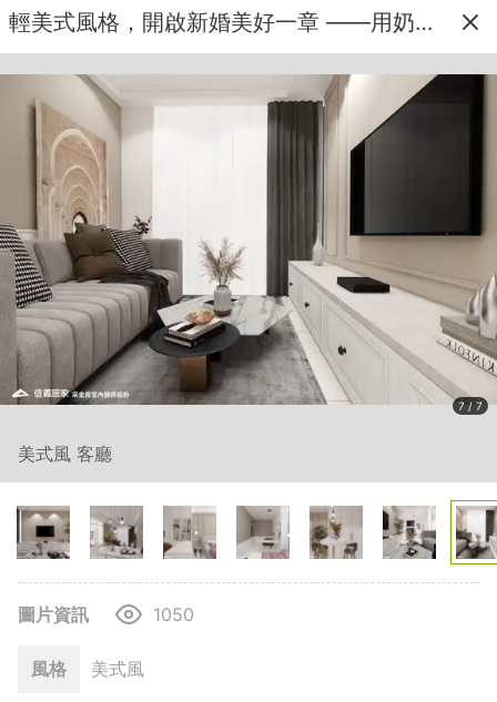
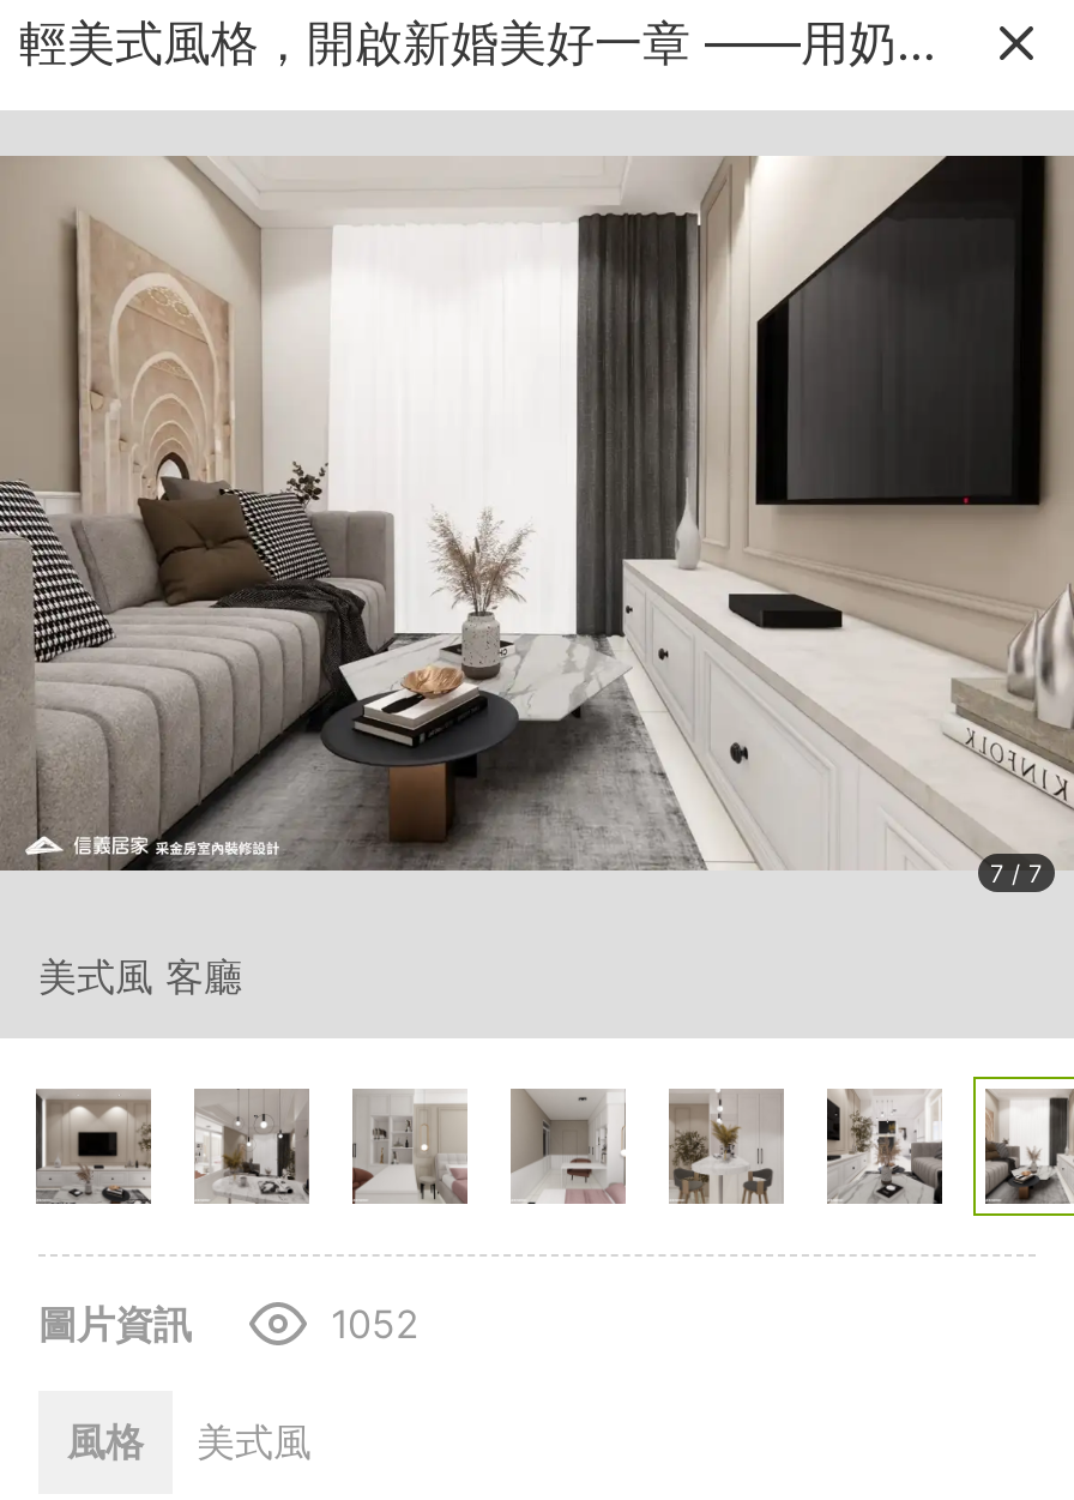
- 1050
+ 1052
